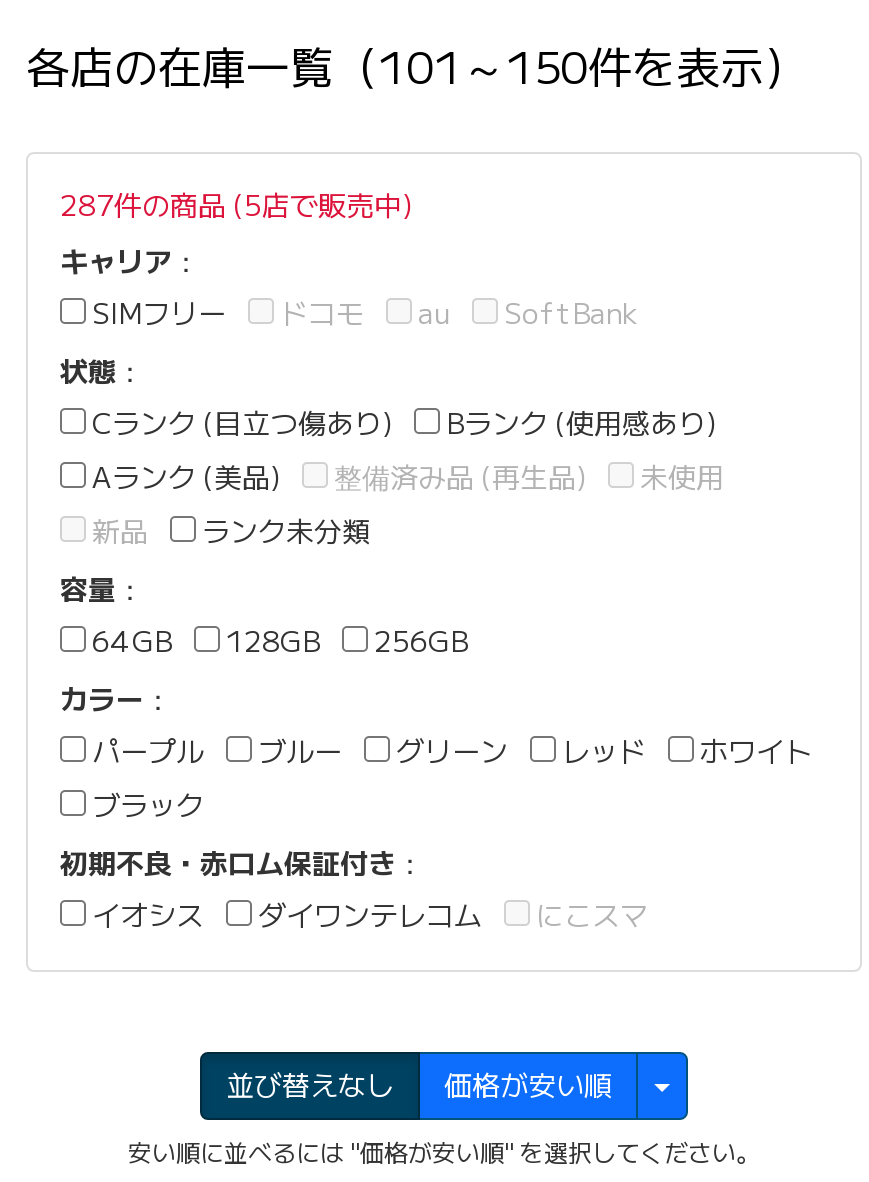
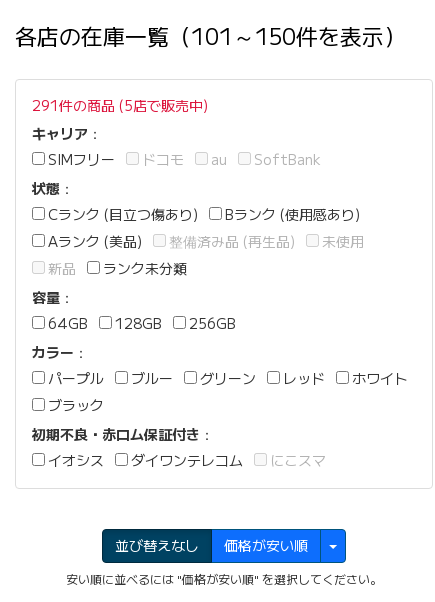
- 287件の商品 (5店で販売中)
+ 291件の商品 (5店で販売中)
